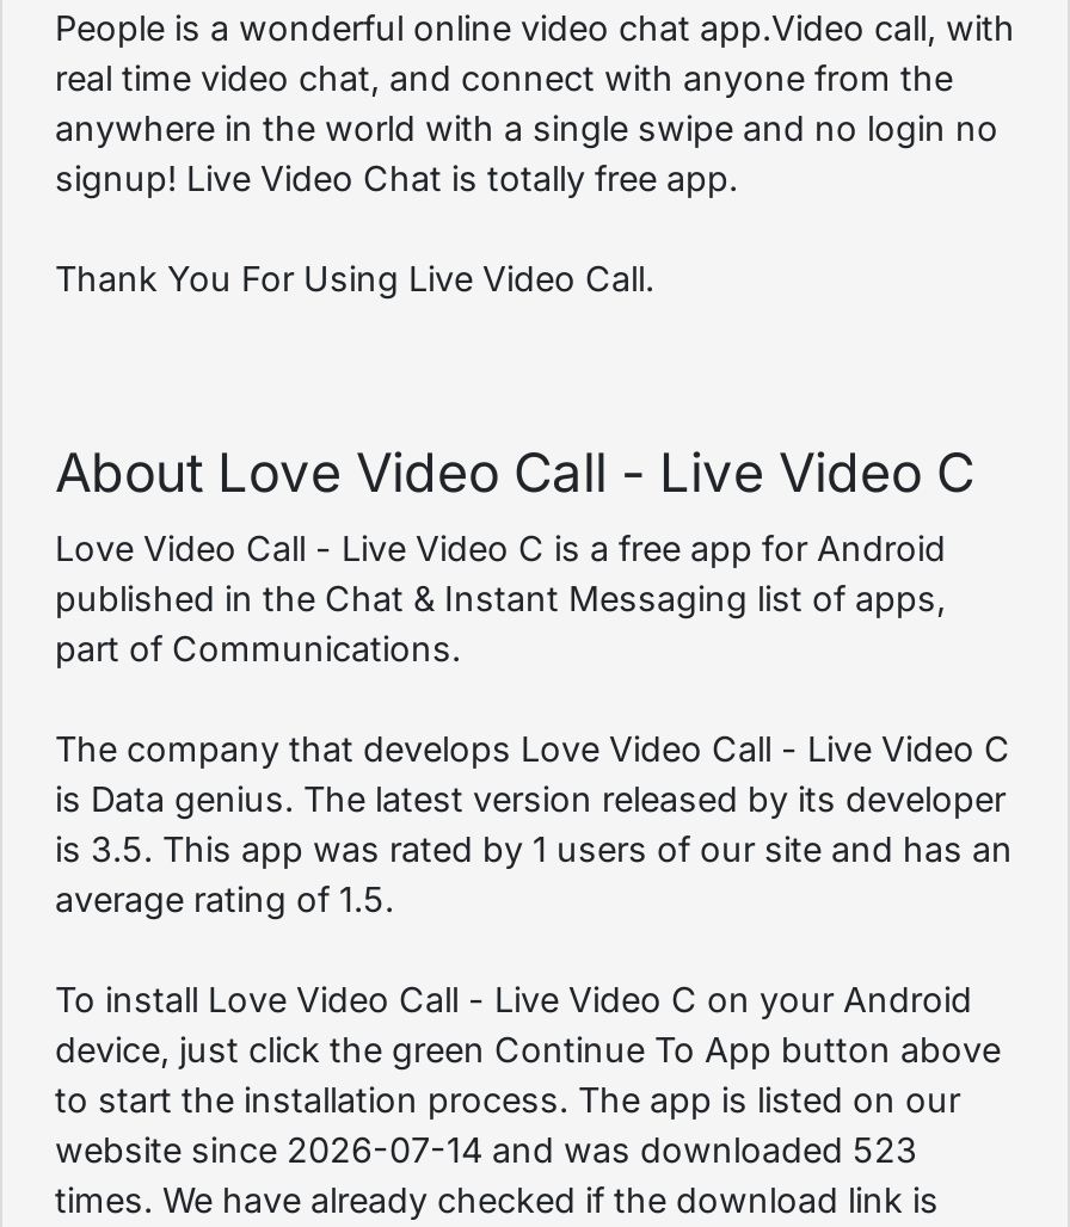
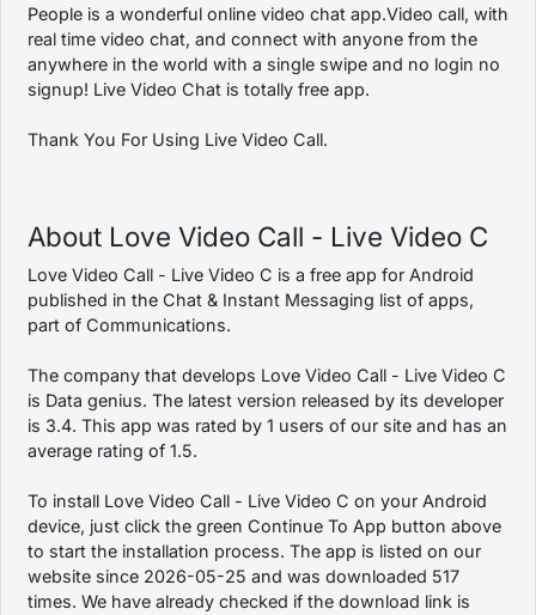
- is 3.5. This app was rated by 1 users of our site and has an
+ is 3.4. This app was rated by 1 users of our site and has an

- website since 2026-07-14 and was downloaded 523
+ website since 2026-05-25 and was downloaded 517
